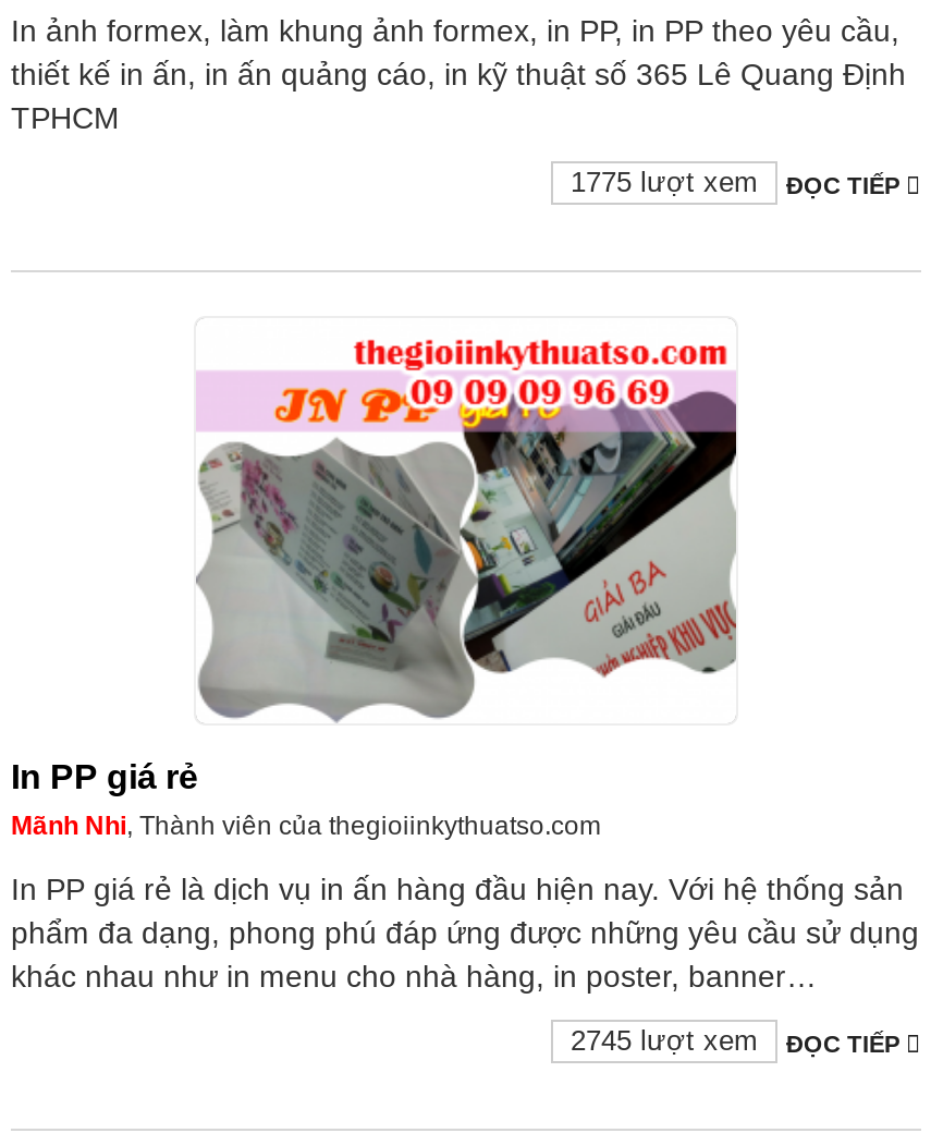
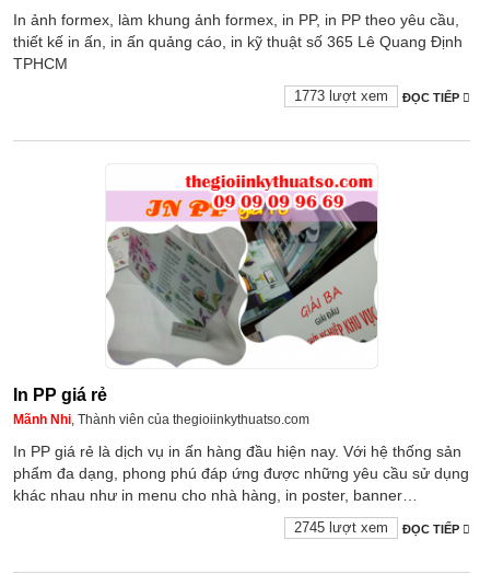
- 1775 lượt xem ĐỌC TIẾP
+ 1773 lượt xem ĐỌC TIẾP
